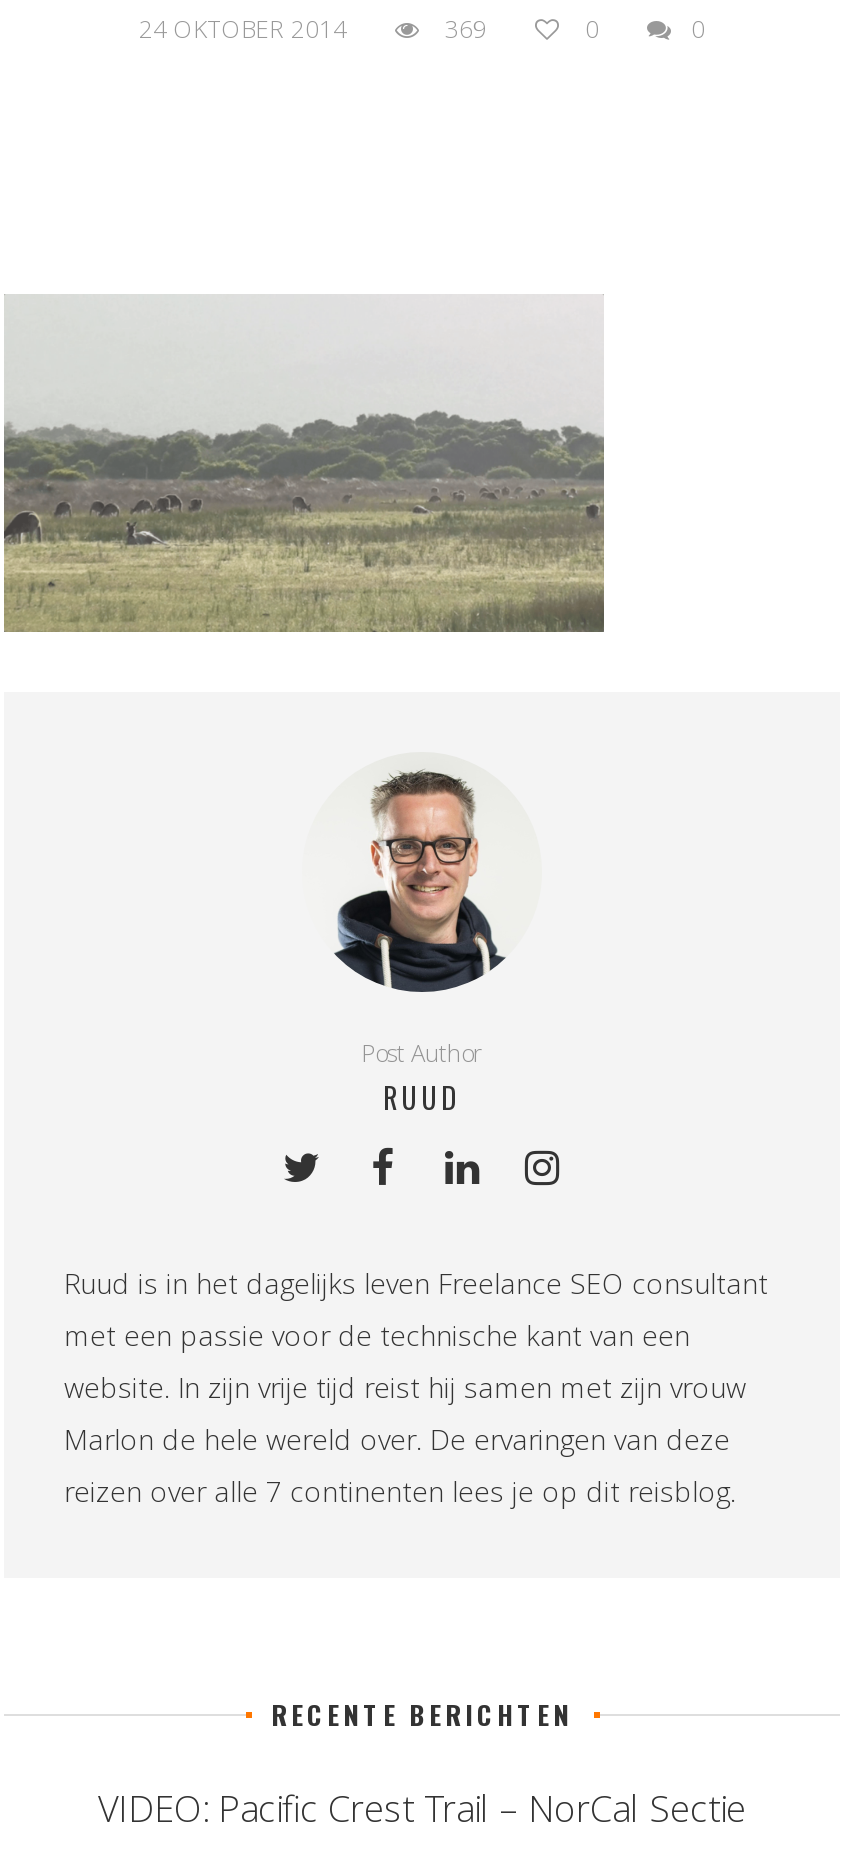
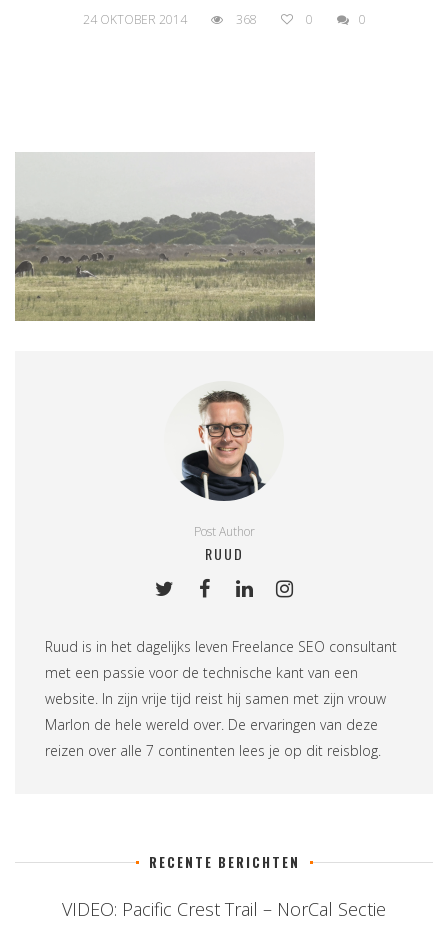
- 369
+ 368
